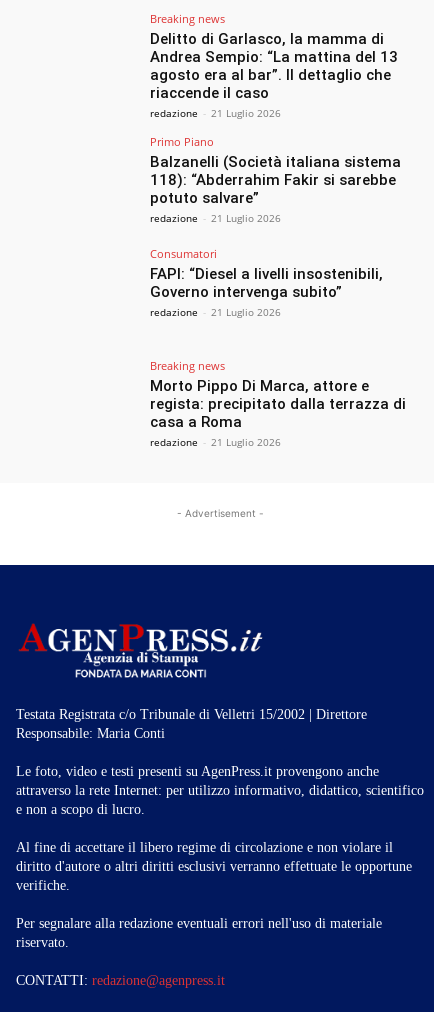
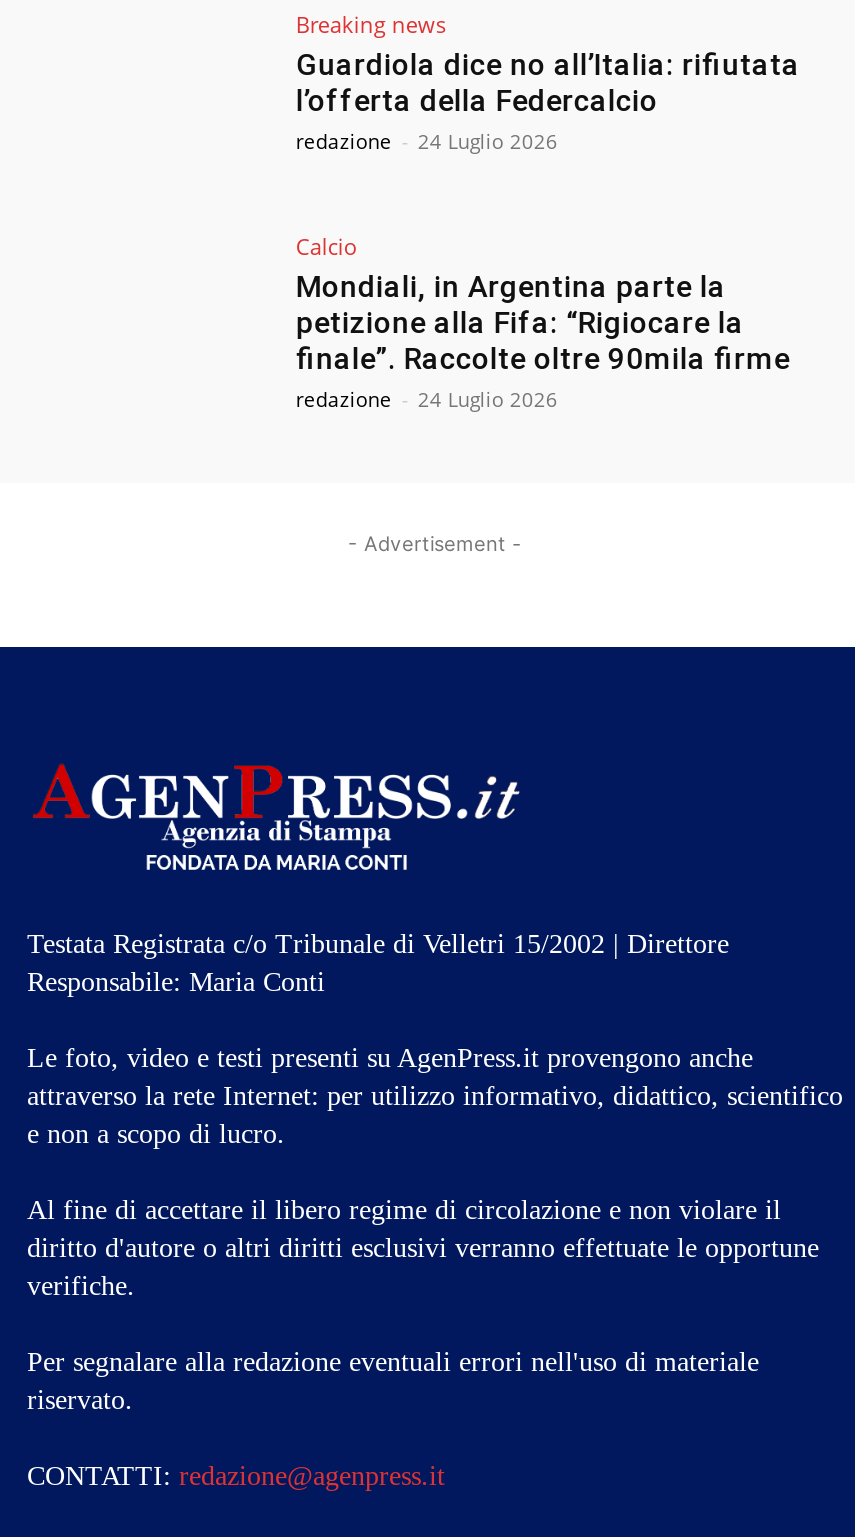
- Delitto di Garlasco, la mamma di
- Andrea Sempio: “La mattina del 13
- agosto era al bar”. Il dettaglio che
- riaccende il caso
- redazione - 21 Luglio 2026
- Primo Piano
- Balzanelli (Società italiana sistema
- 118): “Abderrahim Fakir si sarebbe
- potuto salvare”
- redazione - 21 Luglio 2026
- Consumatori
- FAPI: “Diesel a livelli insostenibili,
- Governo intervenga subito”
- redazione - 21 Luglio 2026
+ Guardiola dice no all’Italia: rifiutata
+ l’offerta della Federcalcio
+ redazione - 24 Luglio 2026

- Breaking news
- Morto Pippo Di Marca, attore e
- regista: precipitato dalla terrazza di
- casa a Roma
- redazione - 21 Luglio 2026
+ Calcio
+ Mondiali, in Argentina parte la
+ petizione alla Fifa: “Rigiocare la
+ finale”. Raccolte oltre 90mila firme
+ redazione - 24 Luglio 2026
